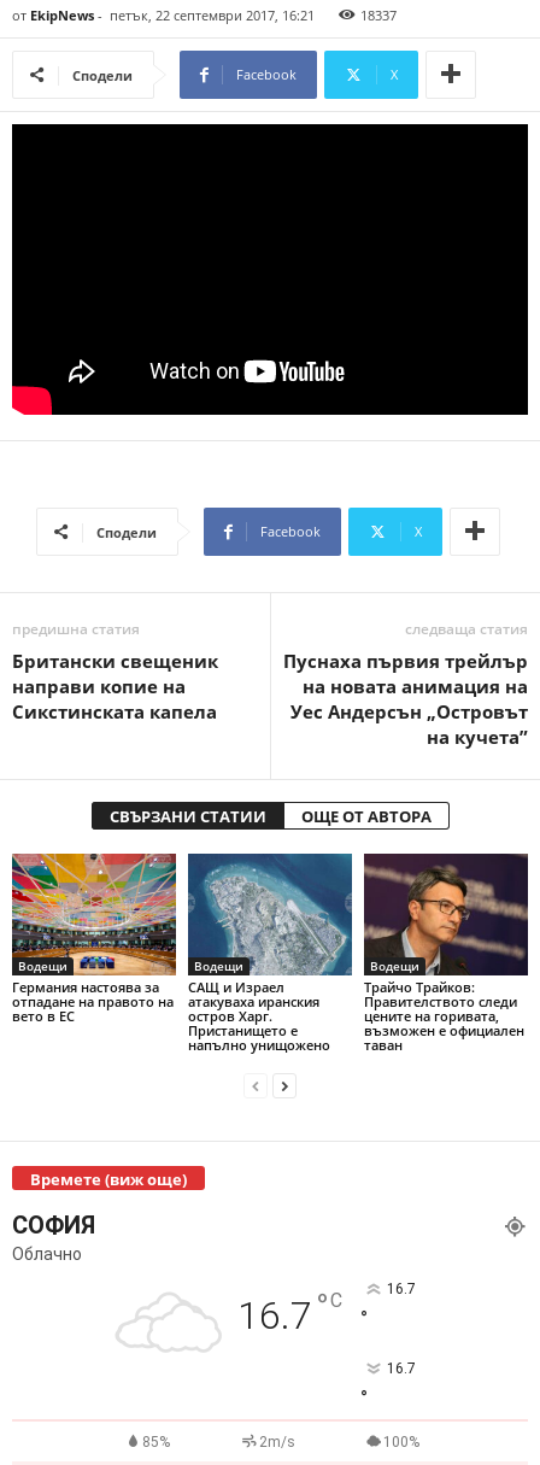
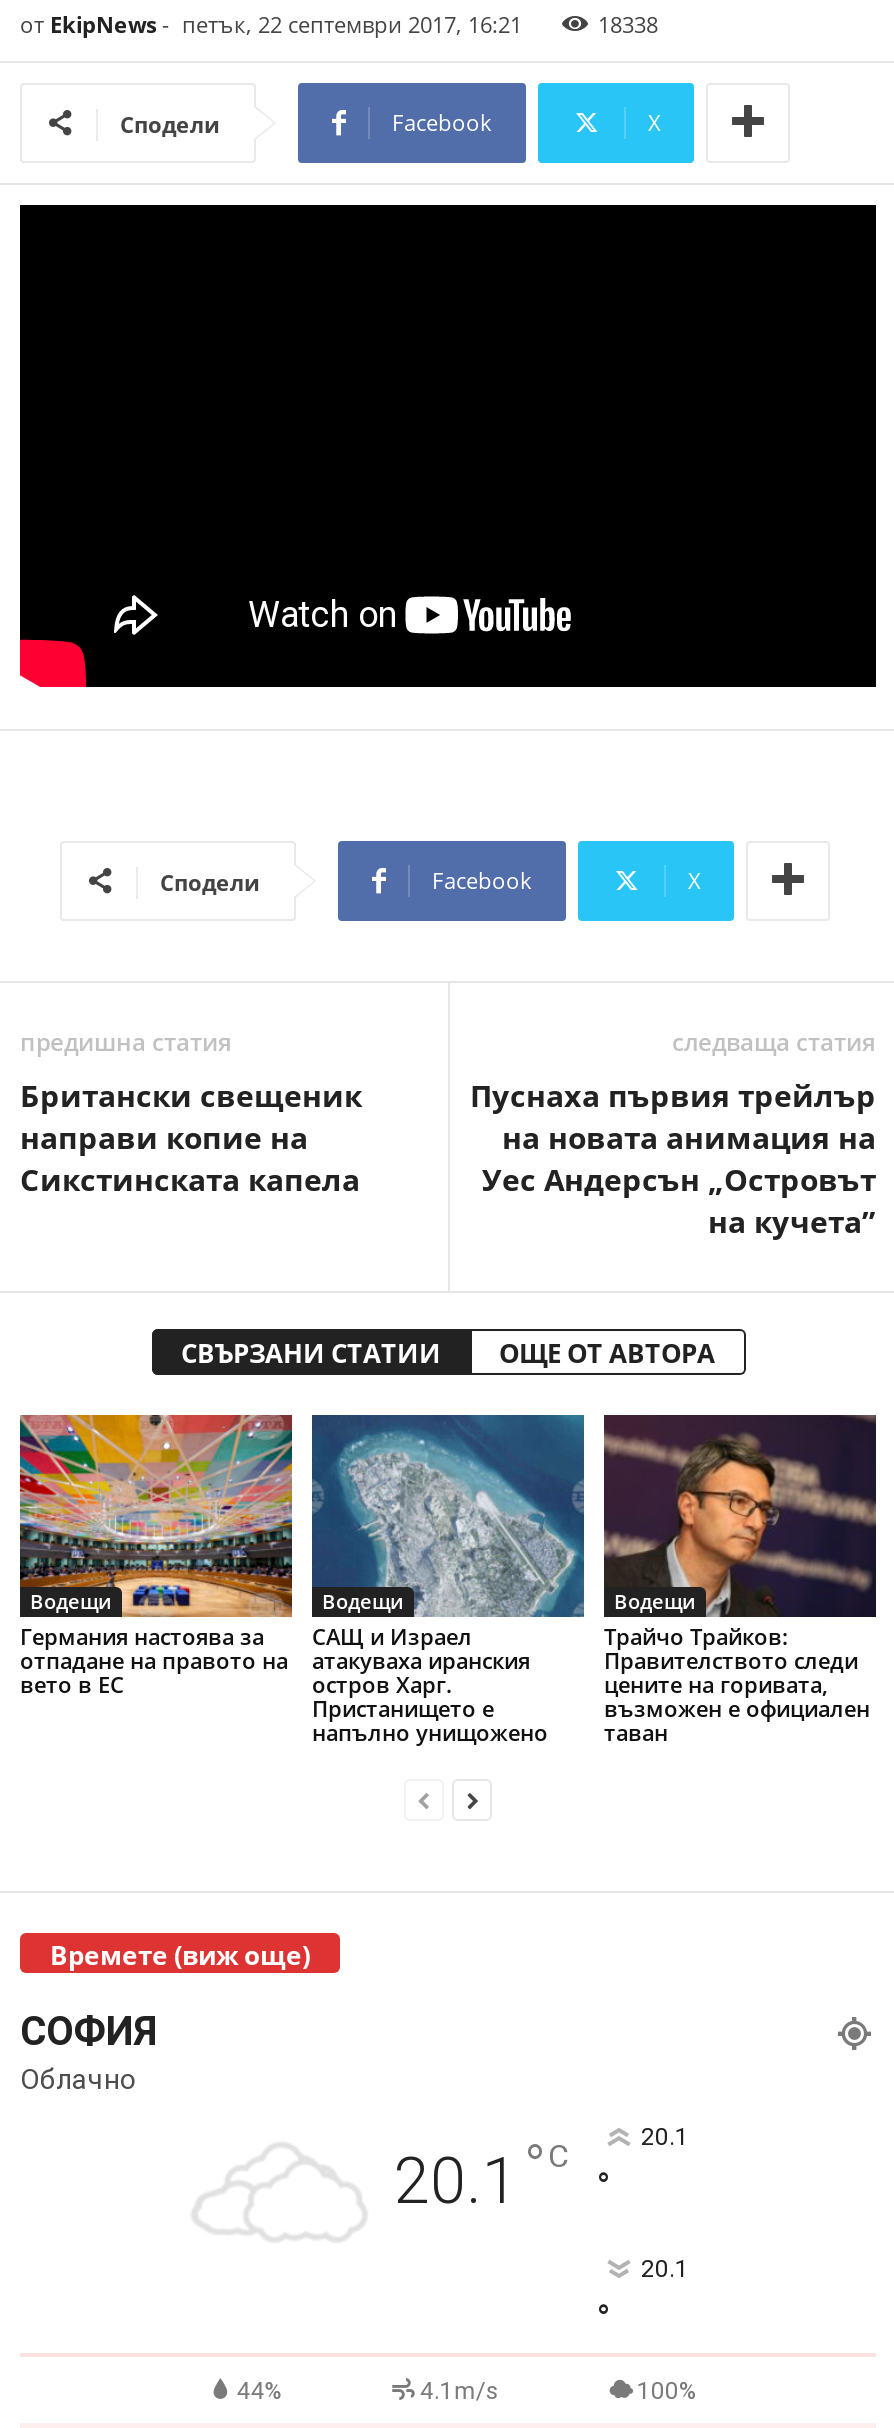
- 18337
+ 18338

- 16.7 ° C
+ 20.1 ° C

- 16.7
+ 20.1

- 16.7
+ 20.1

- 85%
- 2m/s
+ 44%
+ 4.1m/s
